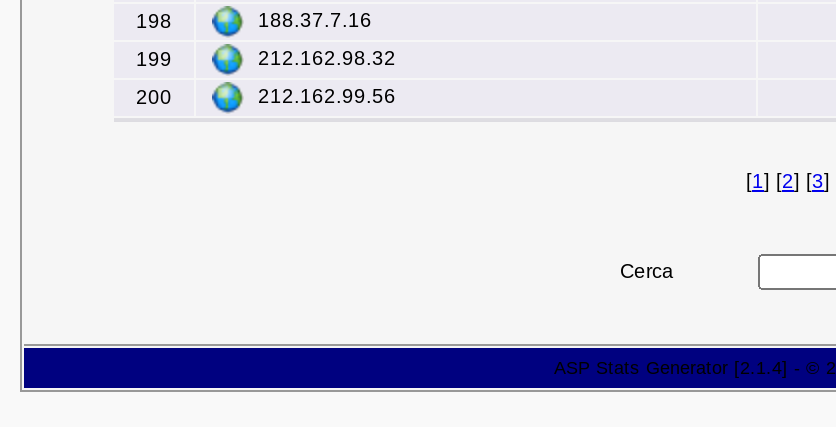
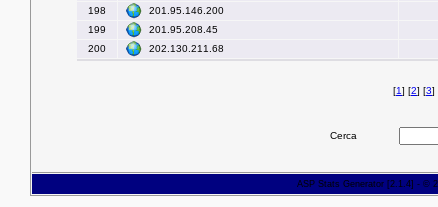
- 188.37.7.16
+ 201.95.146.200

- 212.162.98.32
+ 201.95.208.45

- 212.162.99.56
+ 202.130.211.68
